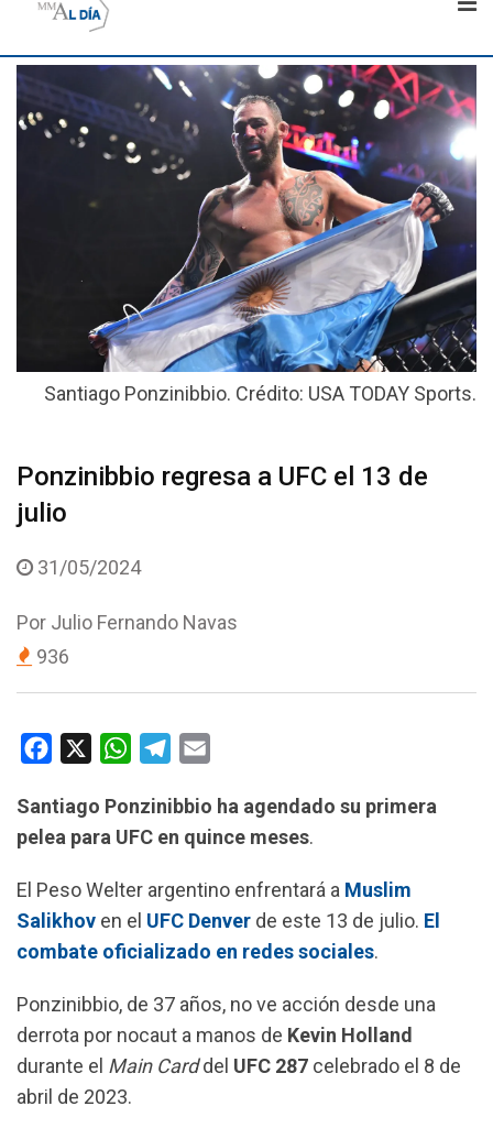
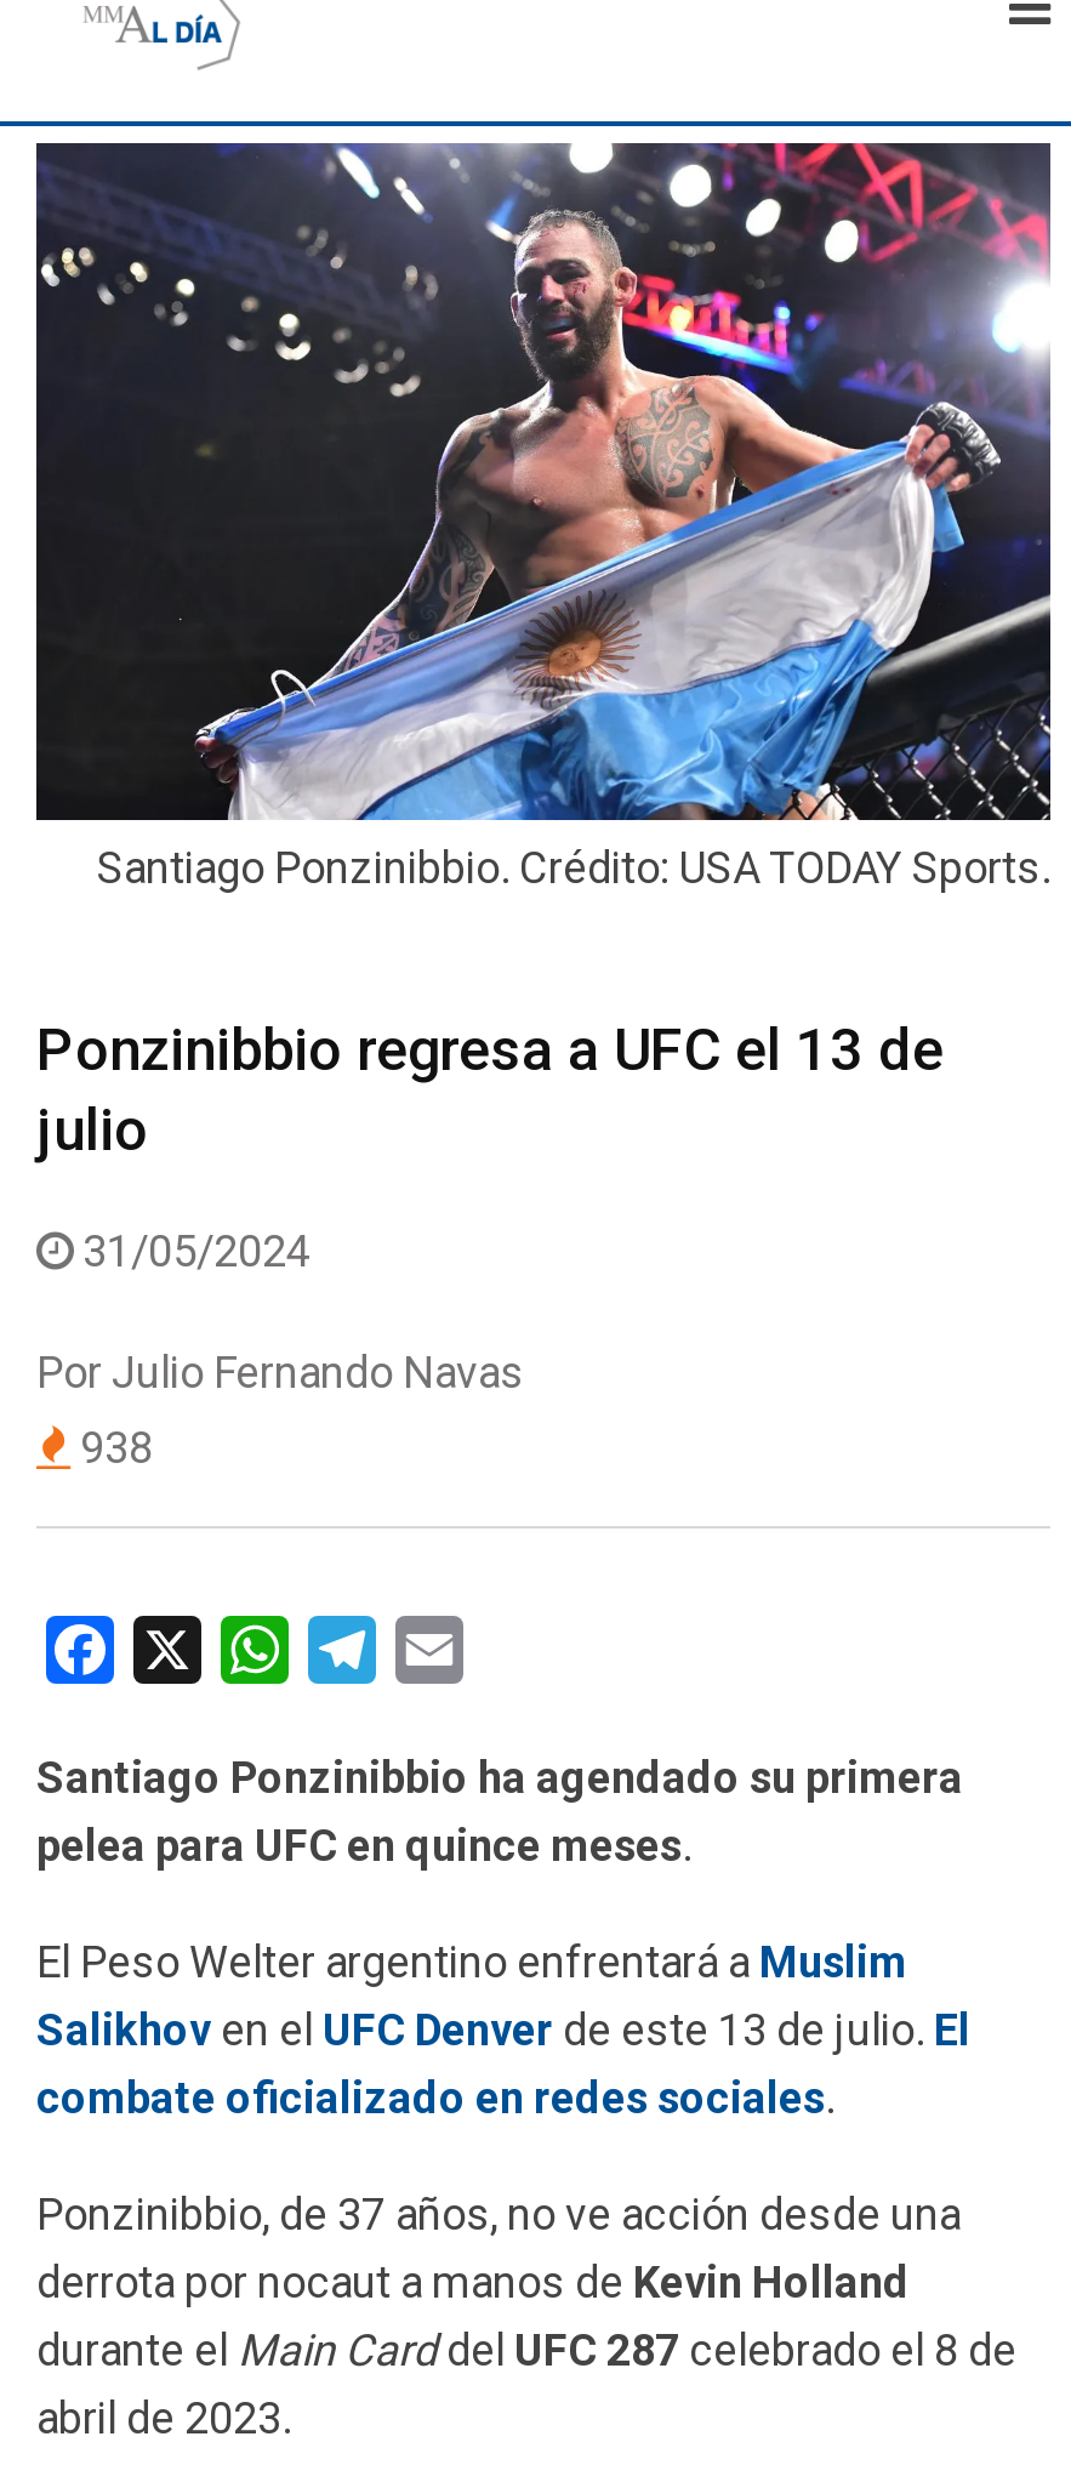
- 936
+ 938
